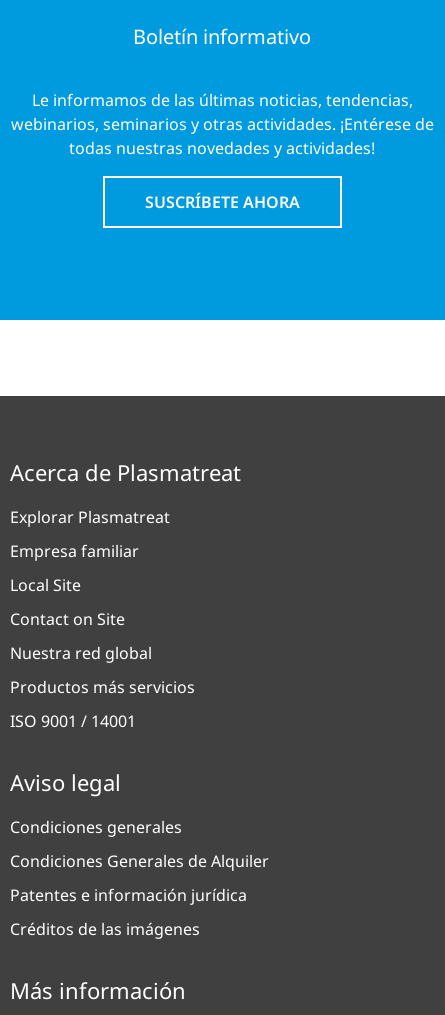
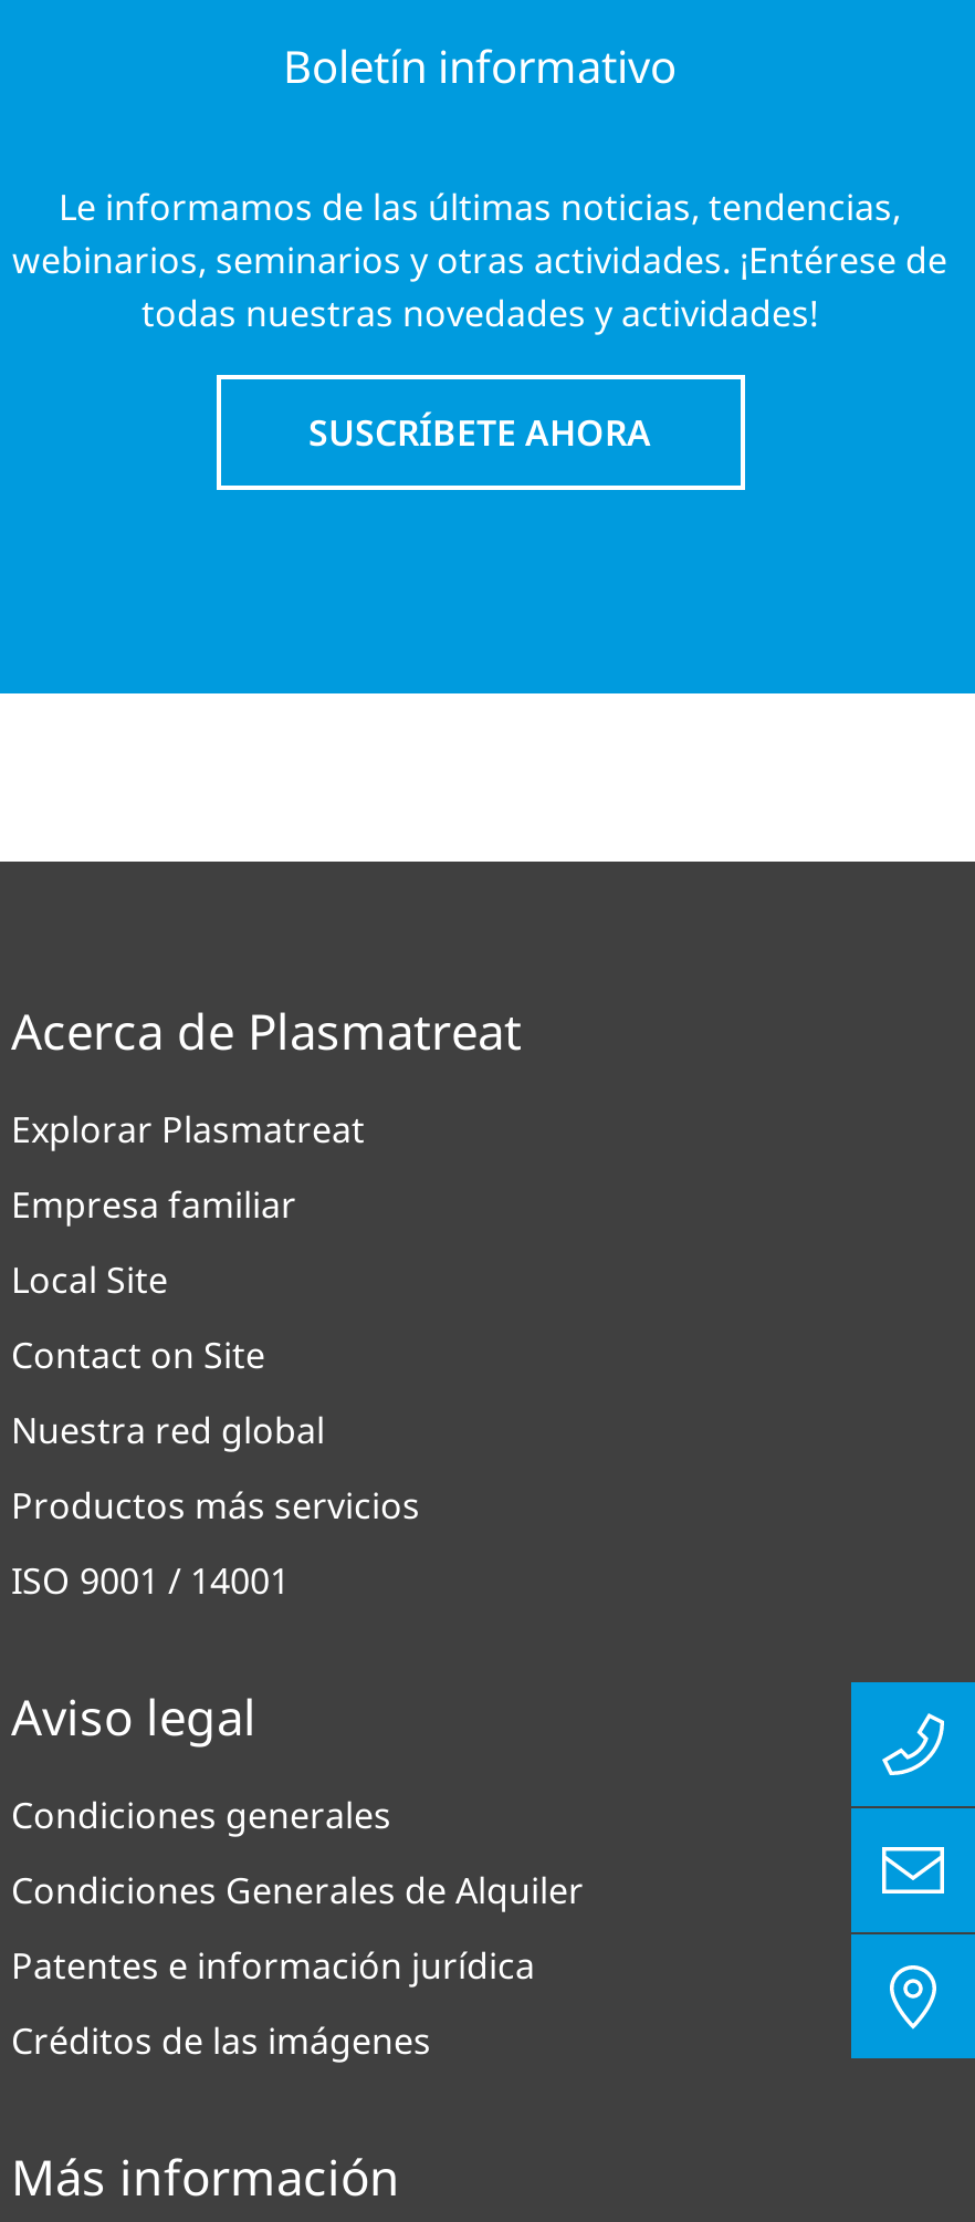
+ [image]
